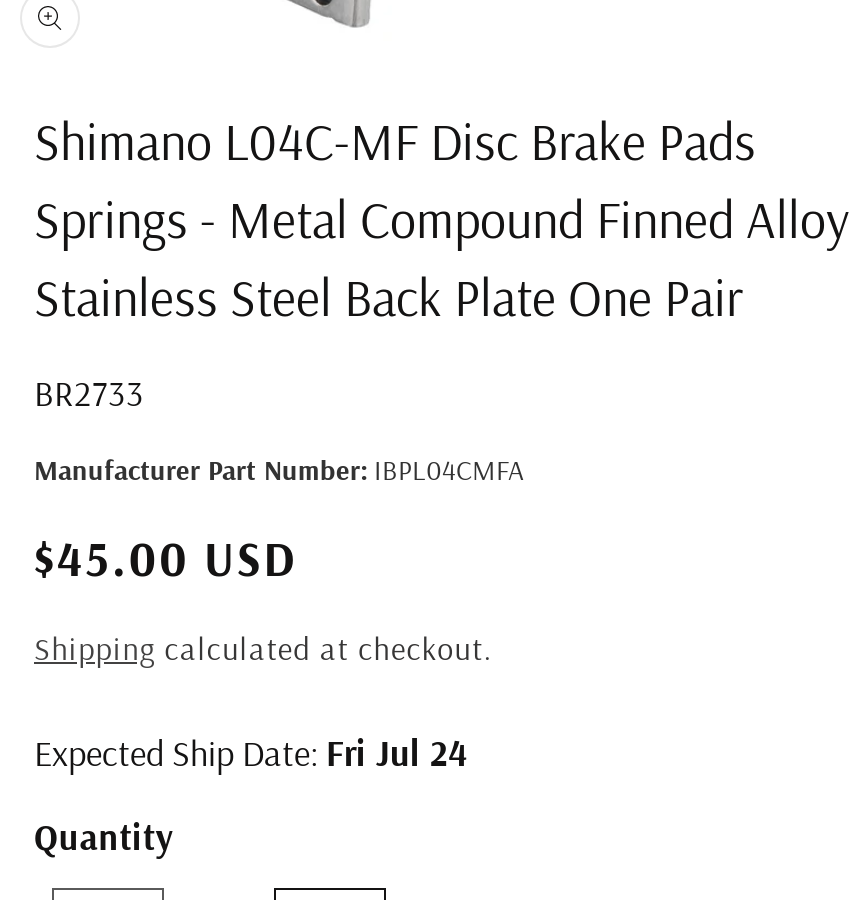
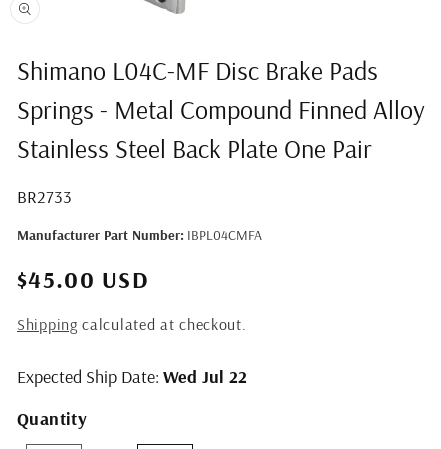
- Expected Ship Date: Fri Jul 24
+ Expected Ship Date: Wed Jul 22
